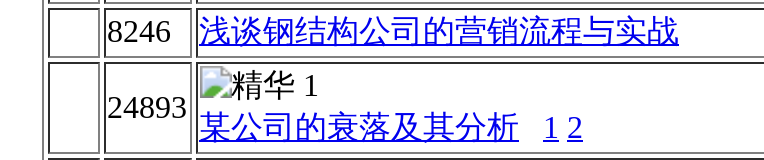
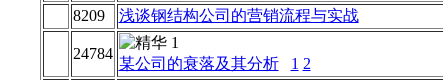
- 8246 浅谈钢结构公司的营销流程与实战
+ 8209 浅谈钢结构公司的营销流程与实战

- 24893
+ 24784
